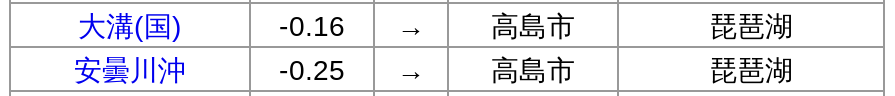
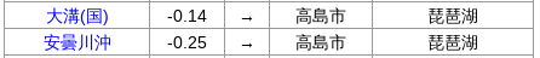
- -0.16
+ -0.14
